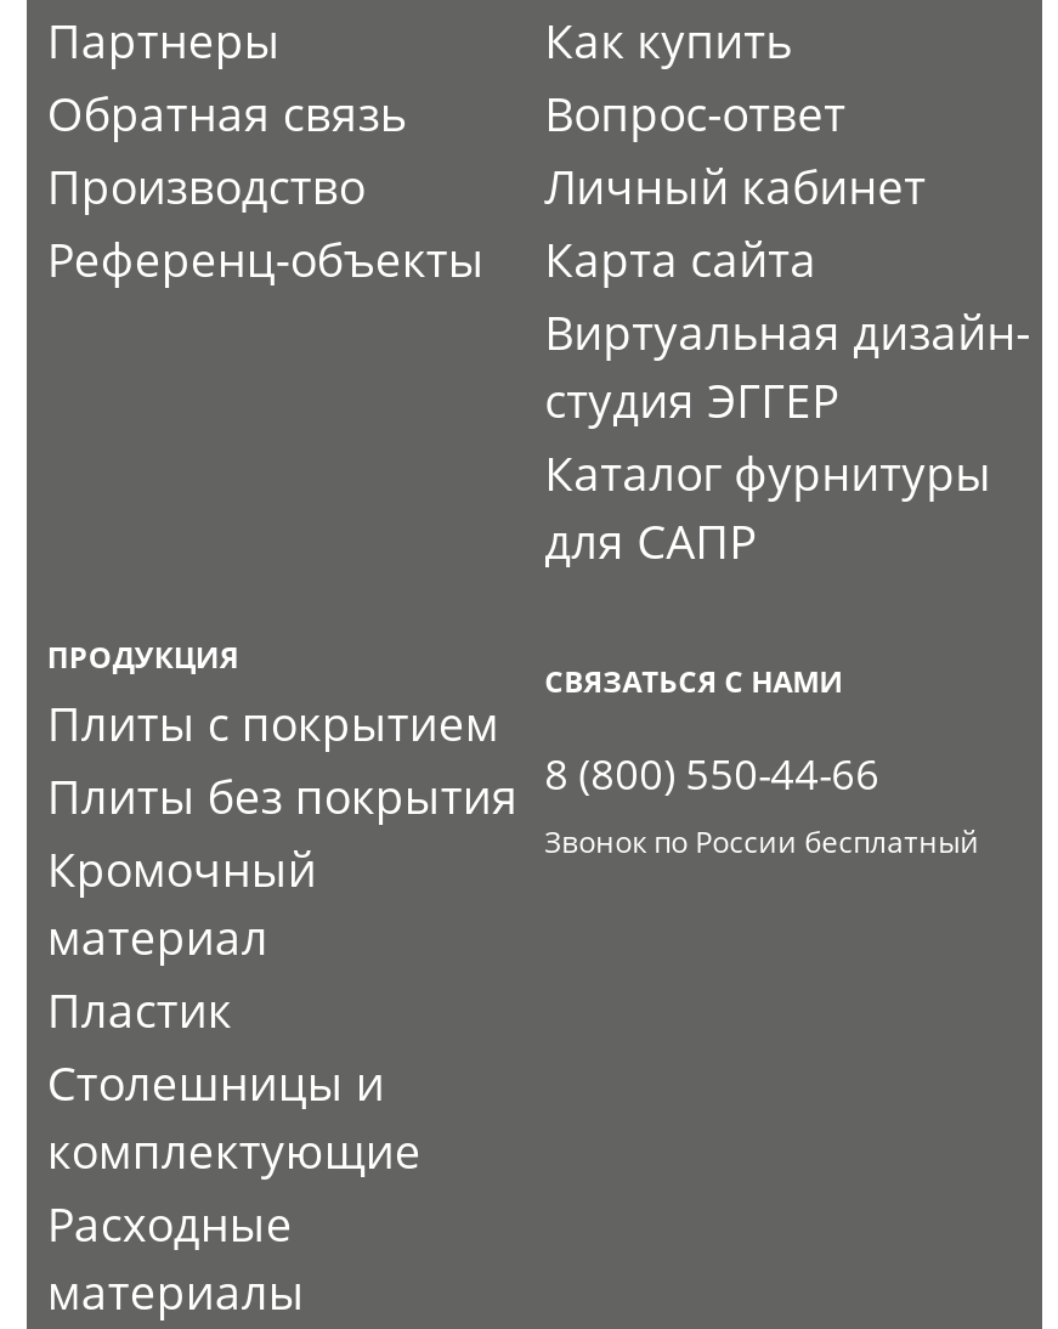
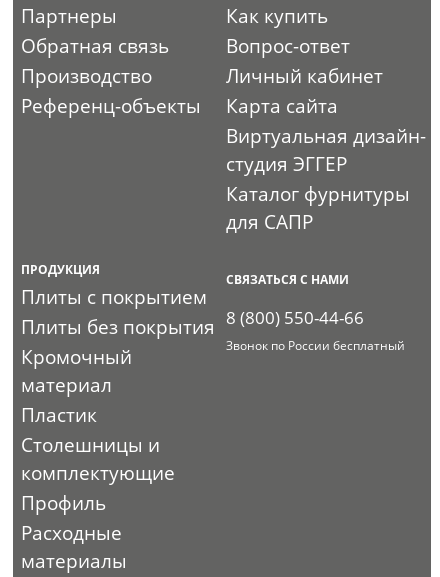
+ Профиль
